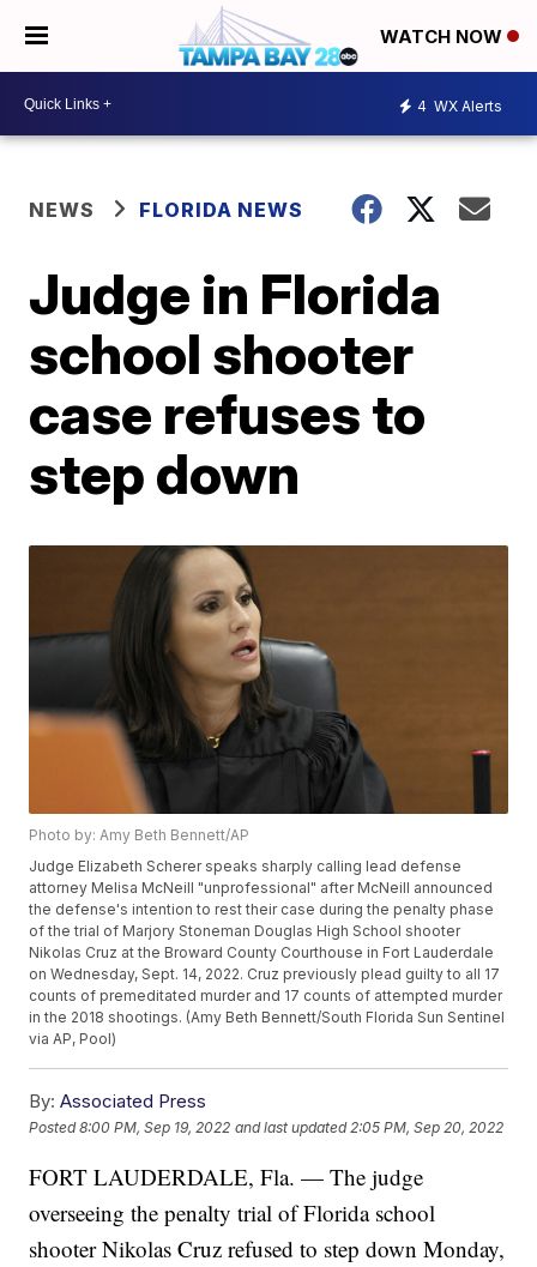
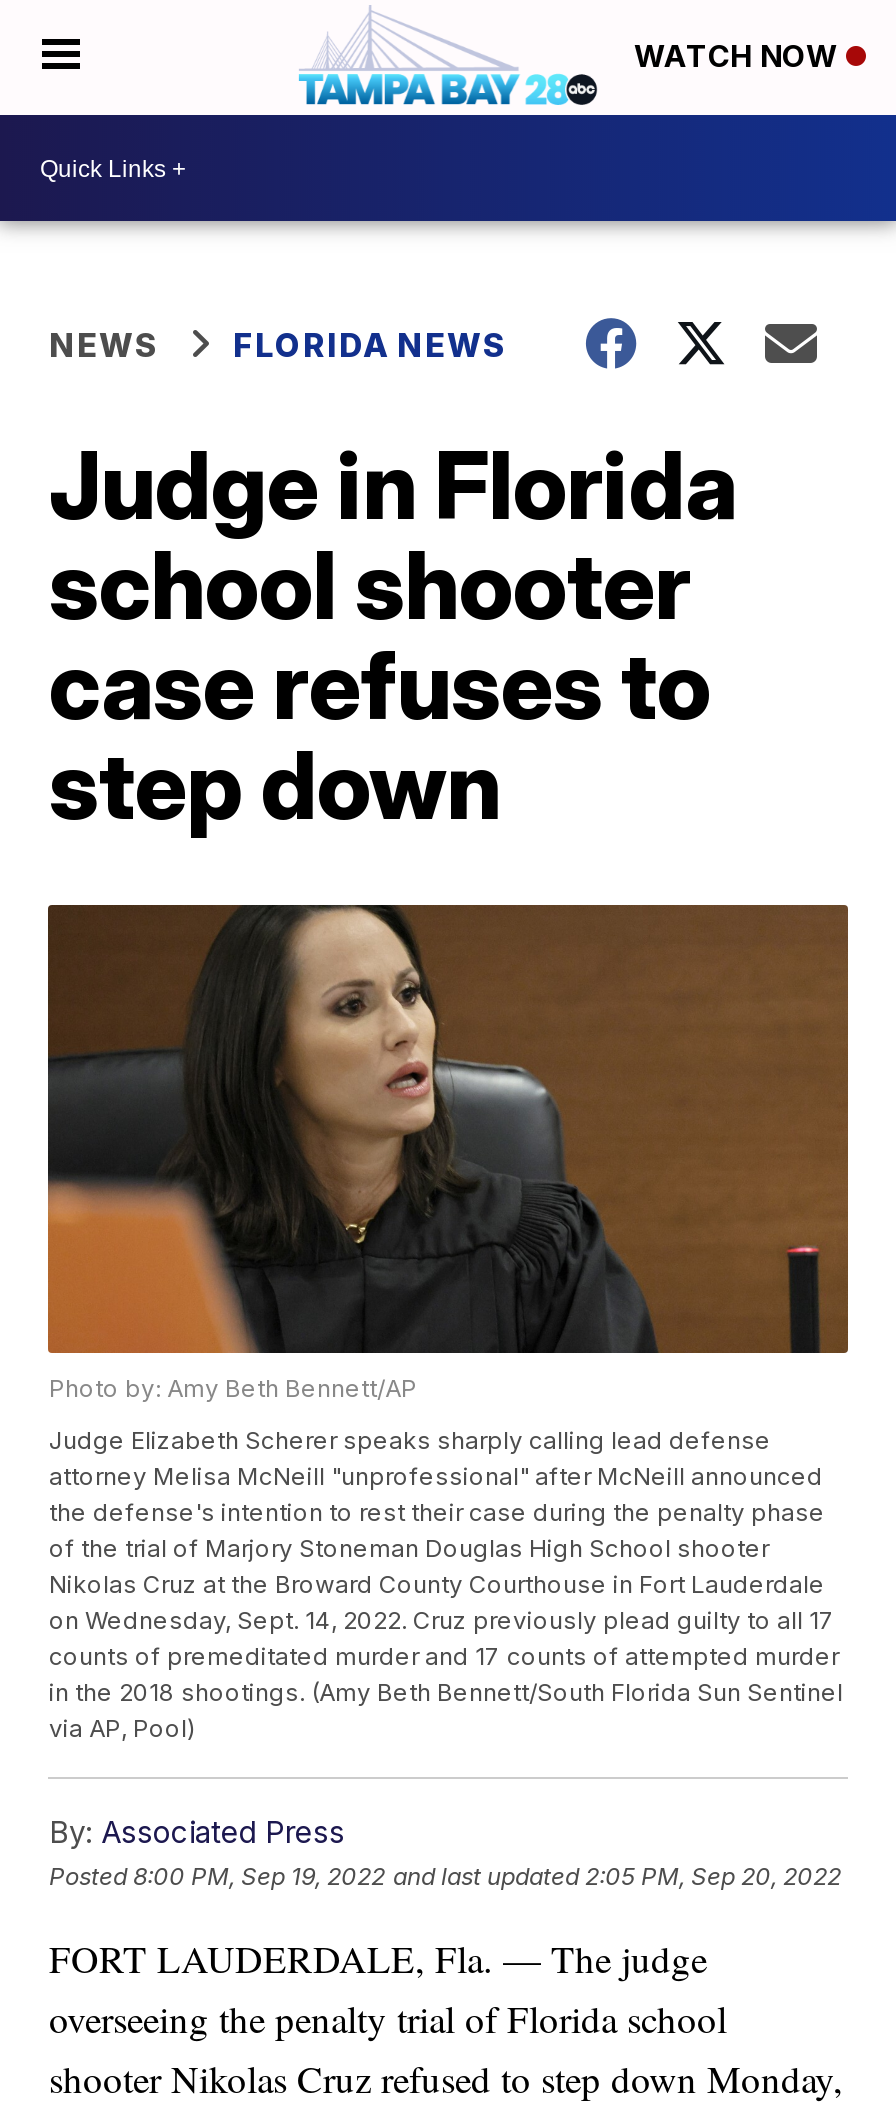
- 4 WX Alerts
